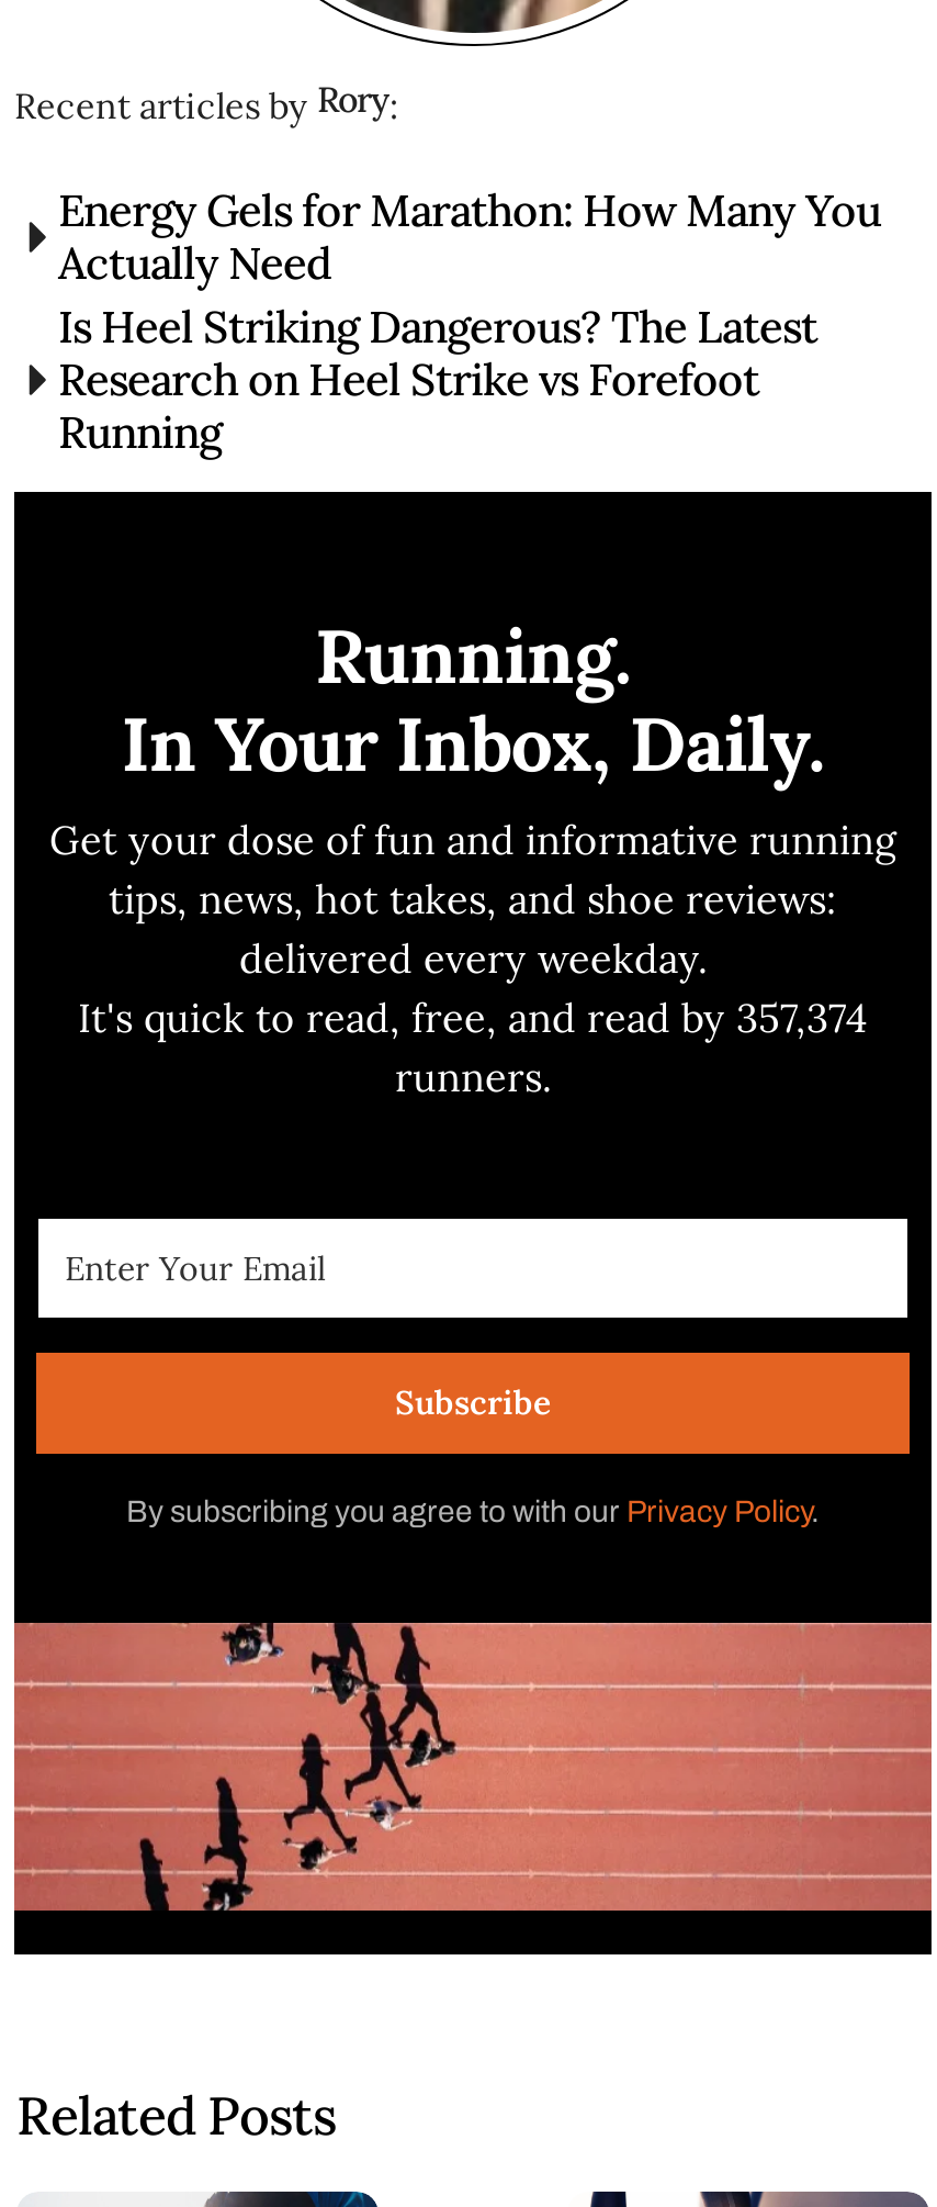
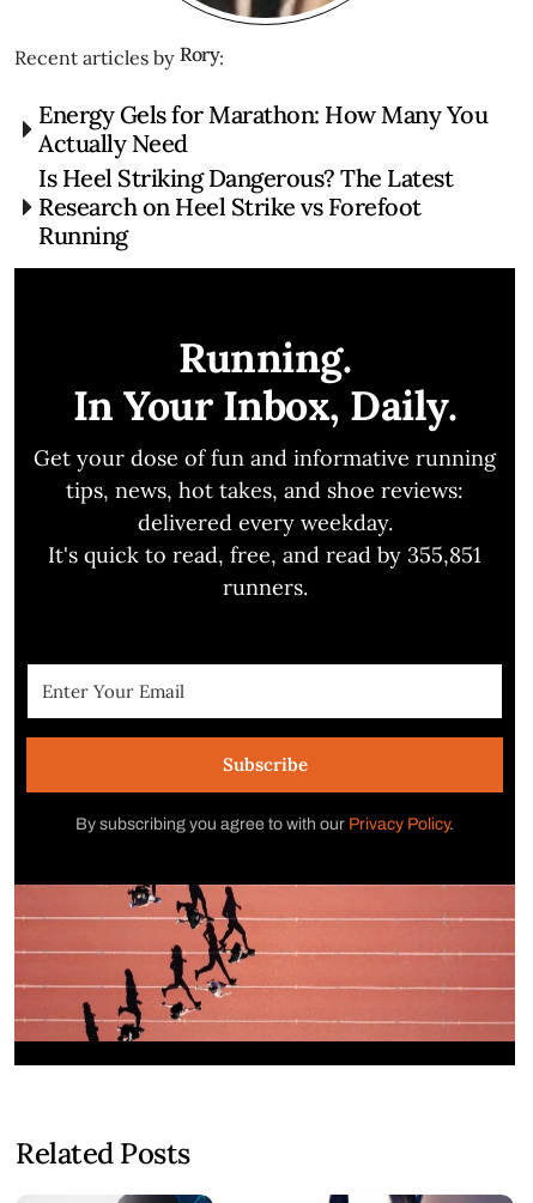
- It's quick to read, free, and read by 357,374
+ It's quick to read, free, and read by 355,851
